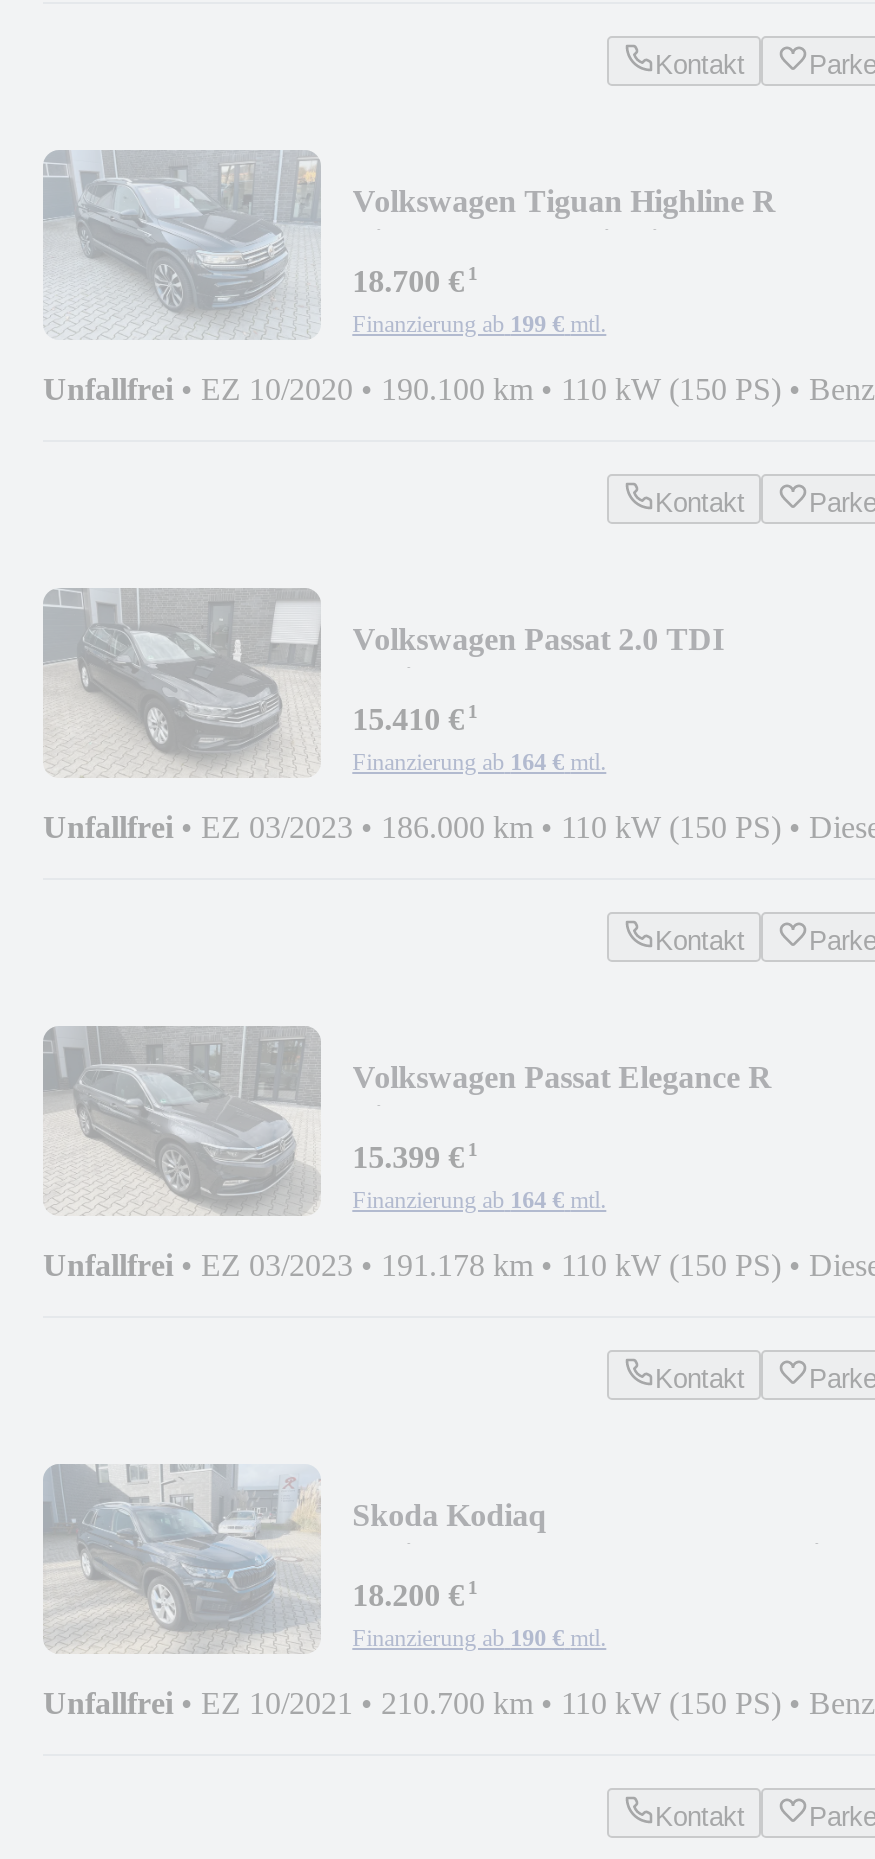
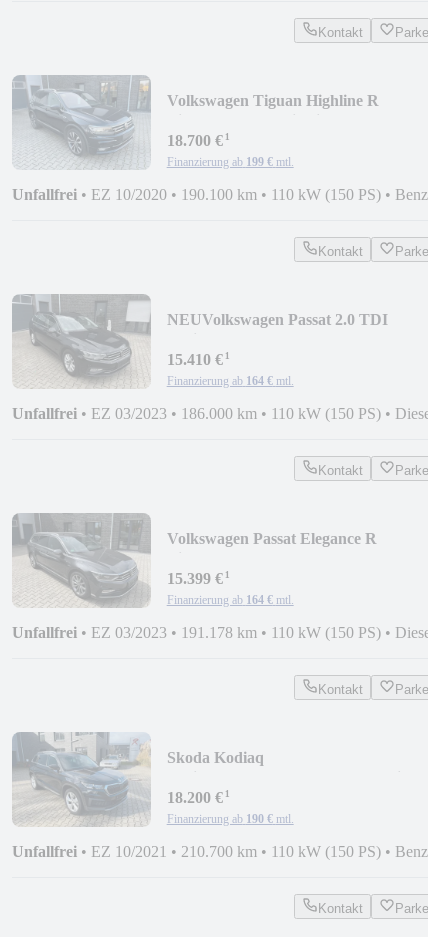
- Volkswagen Passat 2.0 TDI
+ NEU Volkswagen Passat 2.0 TDI
